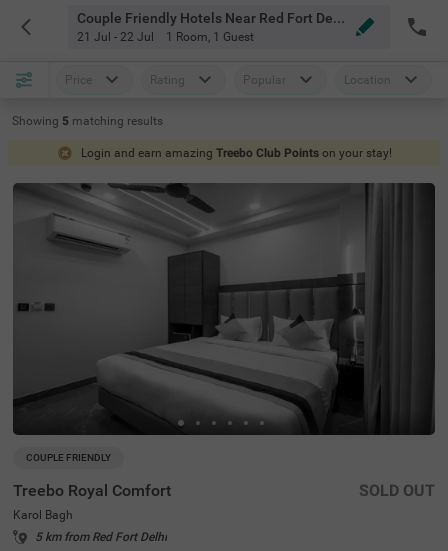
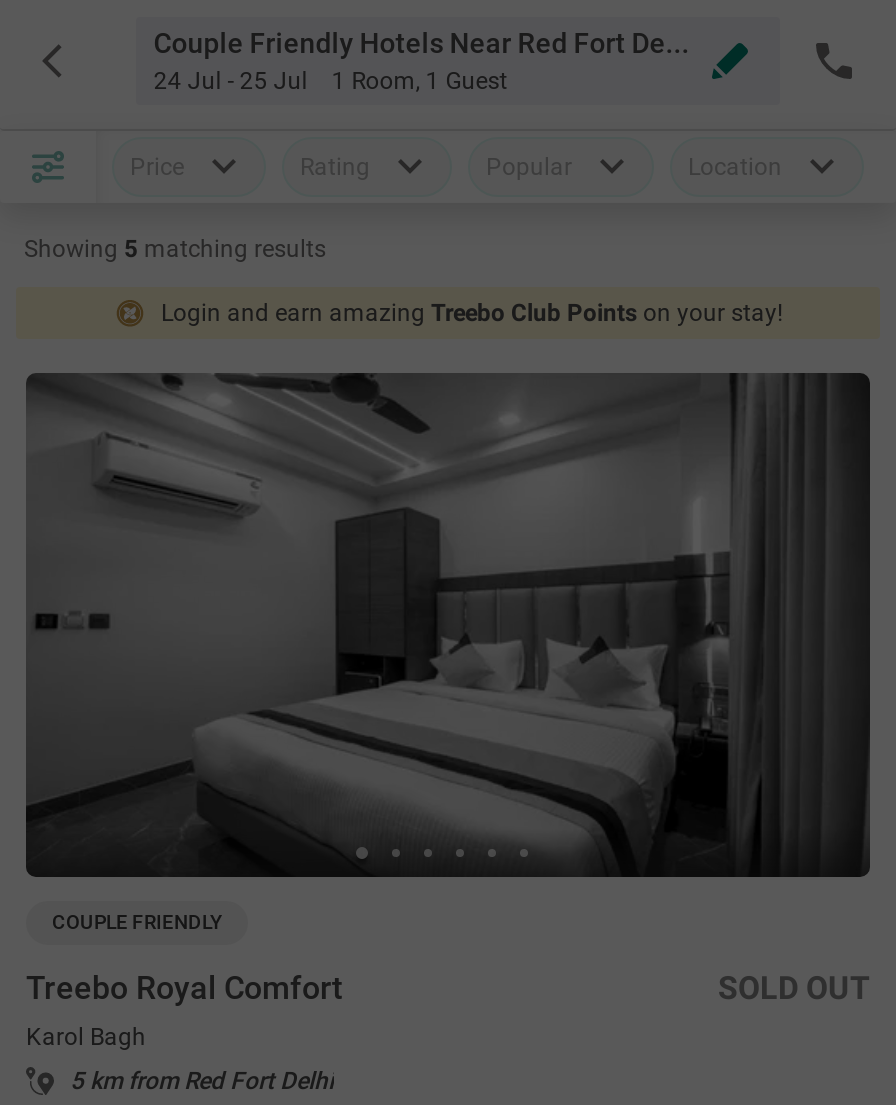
- 21 Jul - 22 Jul 1 Room, 1 Guest
+ 24 Jul - 25 Jul 1 Room, 1 Guest
